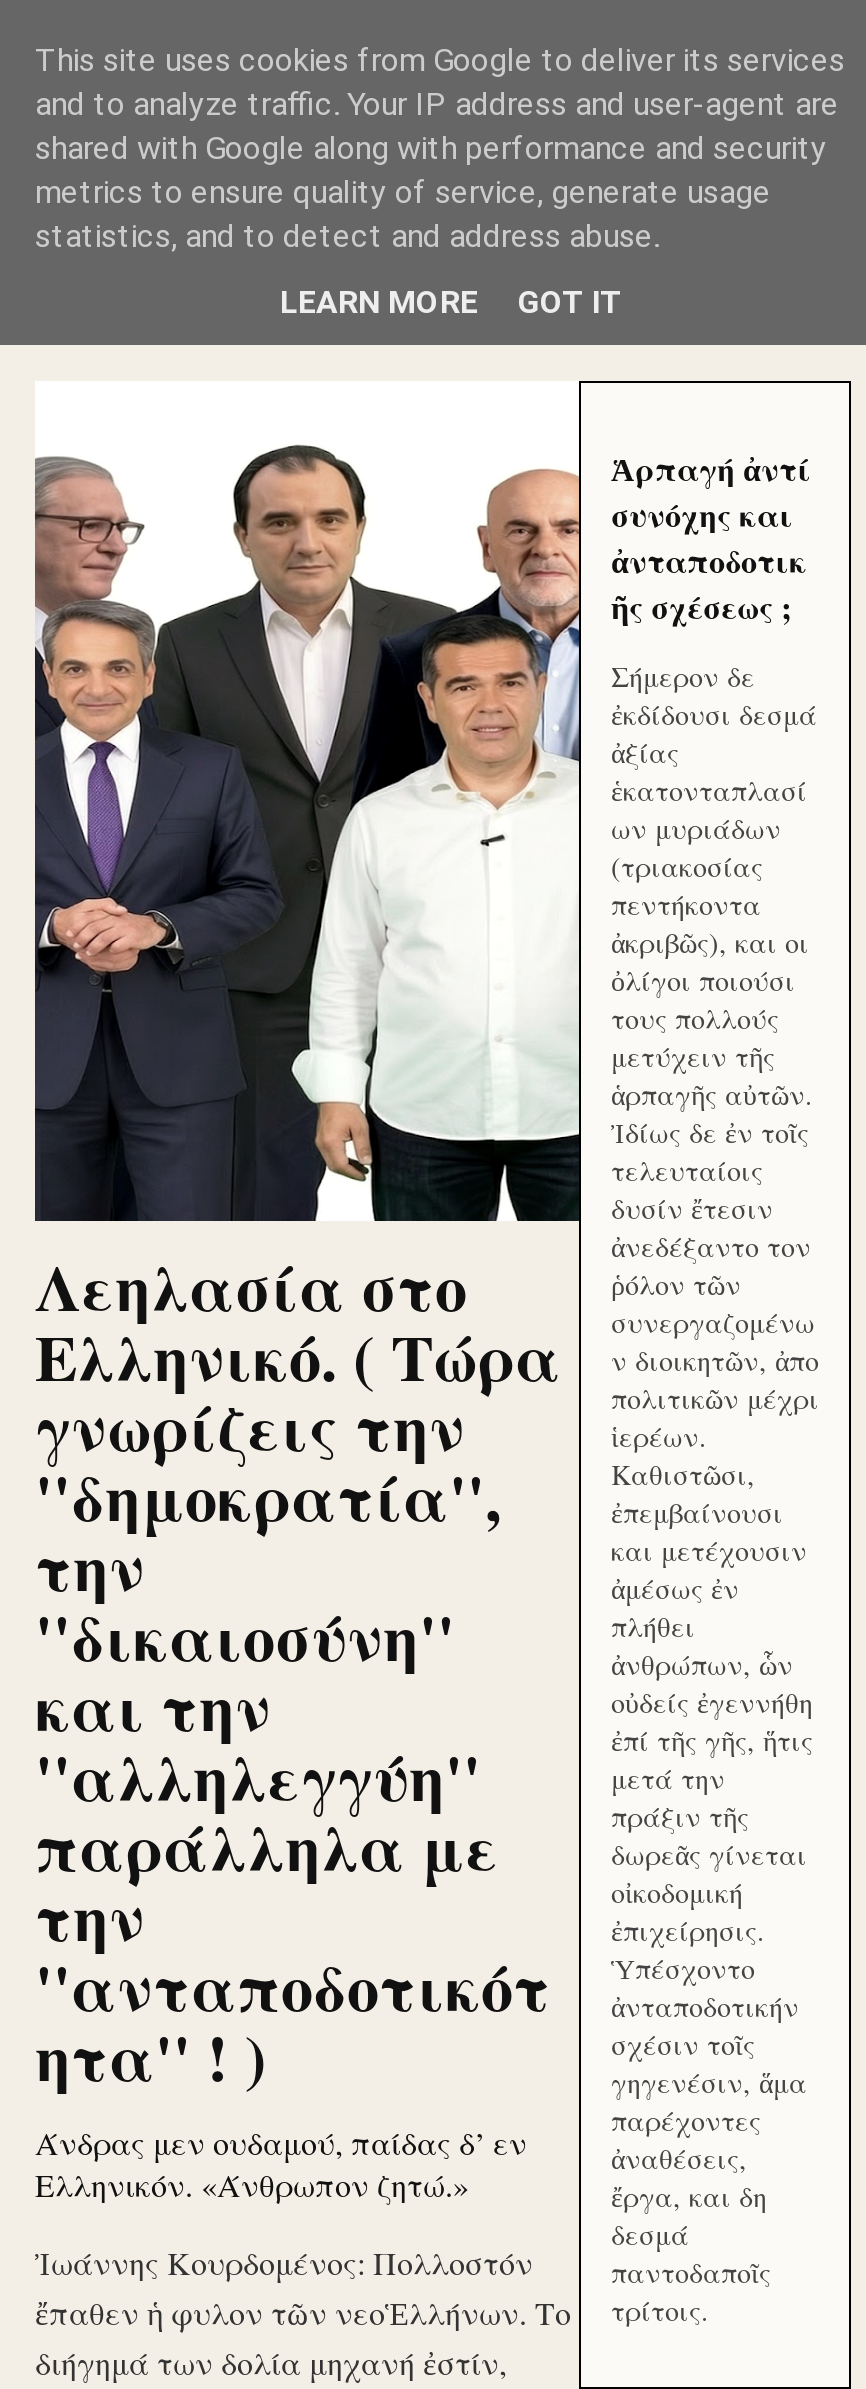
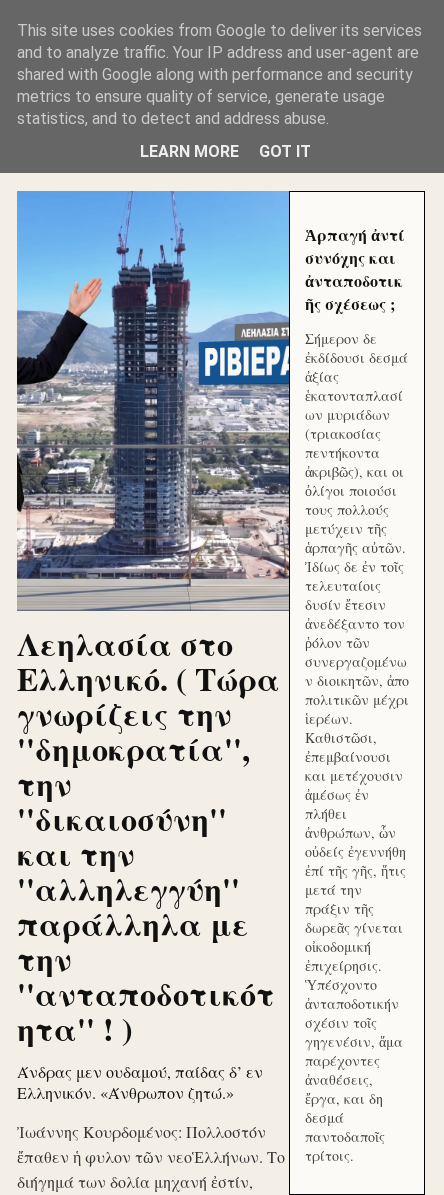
- [image]
+ [image]
